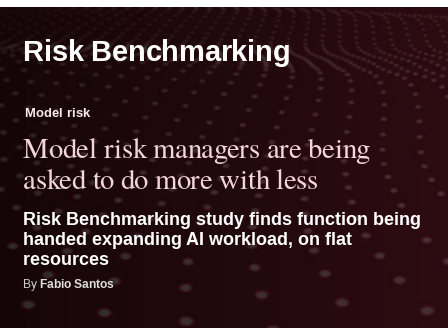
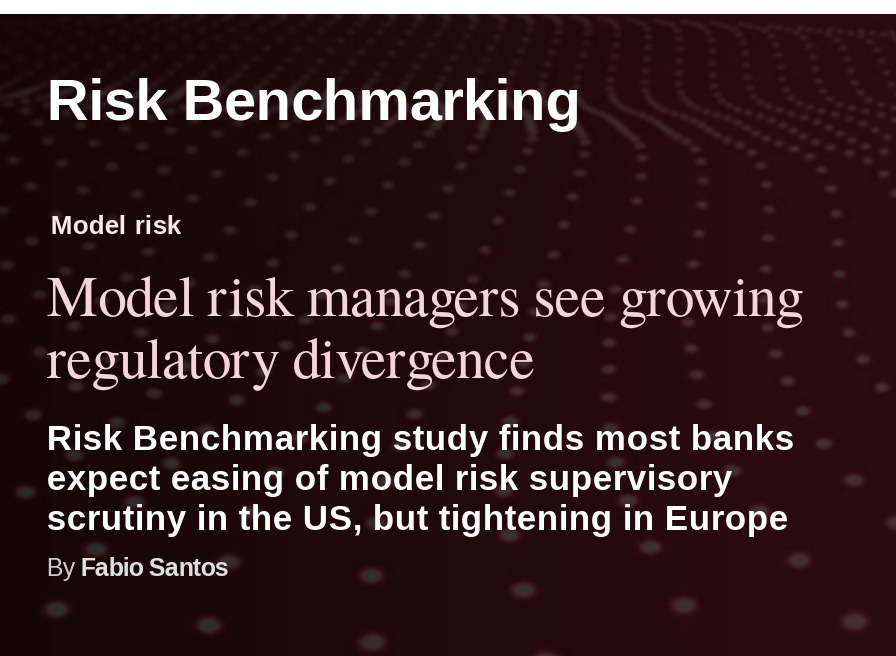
- Model risk managers are being
- asked to do more with less
- Risk Benchmarking study finds function being
- handed expanding AI workload, on flat
- resources
+ Model risk managers see growing
+ regulatory divergence
+ Risk Benchmarking study finds most banks
+ expect easing of model risk supervisory
+ scrutiny in the US, but tightening in Europe
